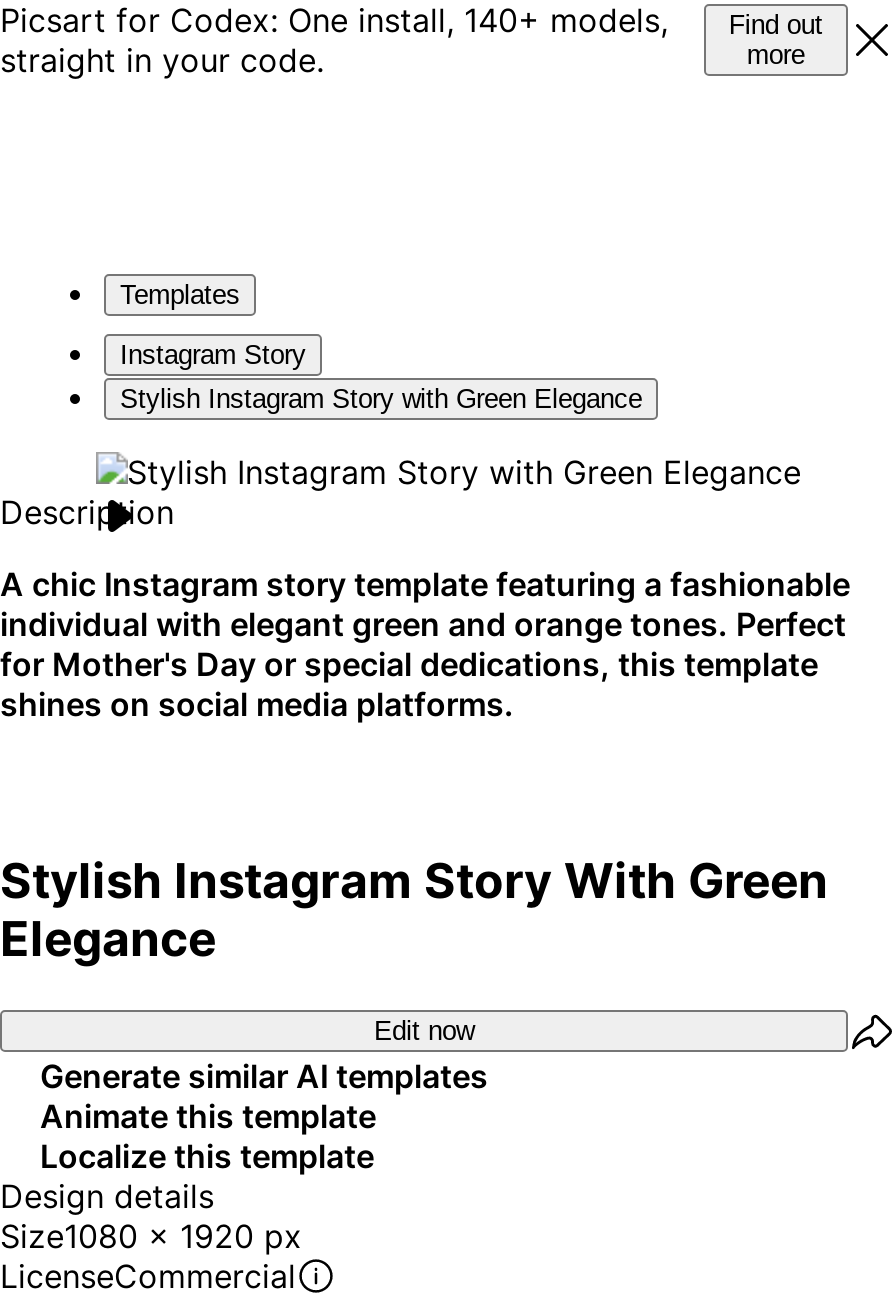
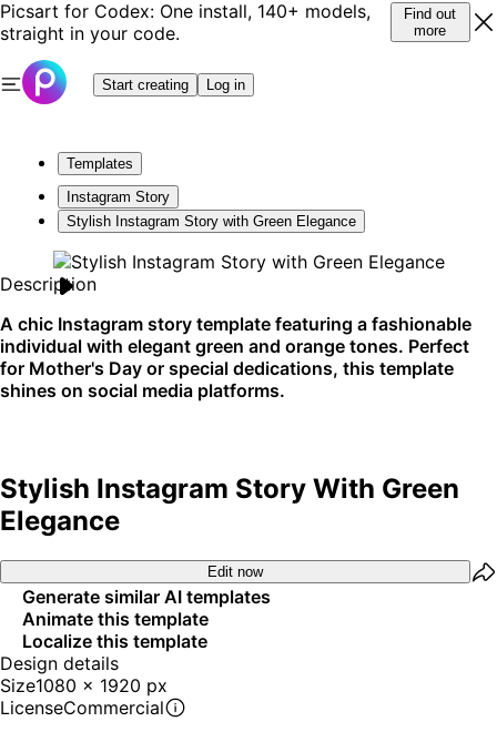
+ [image]
+ Start creating
+ Log in
